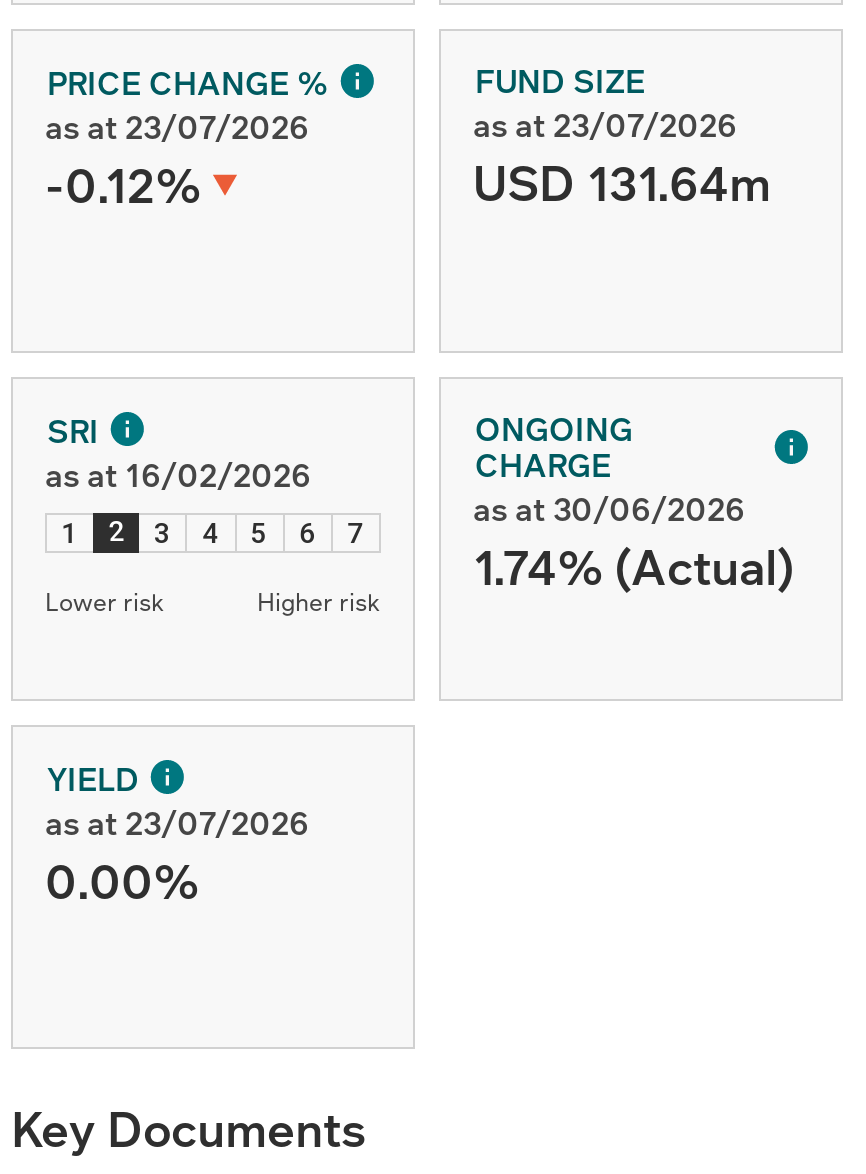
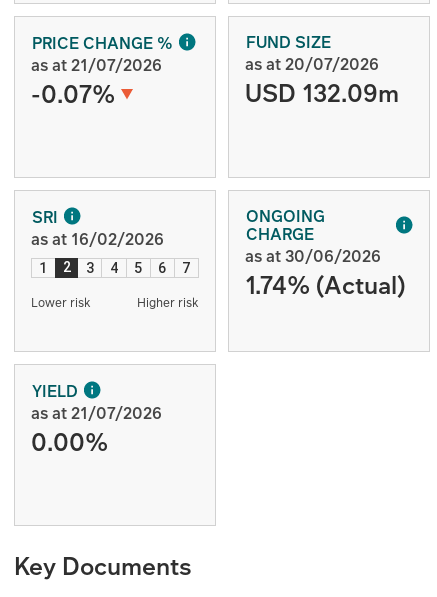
- as at 23/07/2026
+ as at 21/07/2026

- as at 23/07/2026
+ as at 20/07/2026

- -0.12%
+ -0.07%

- USD 131.64m
+ USD 132.09m

- as at 23/07/2026
+ as at 21/07/2026
